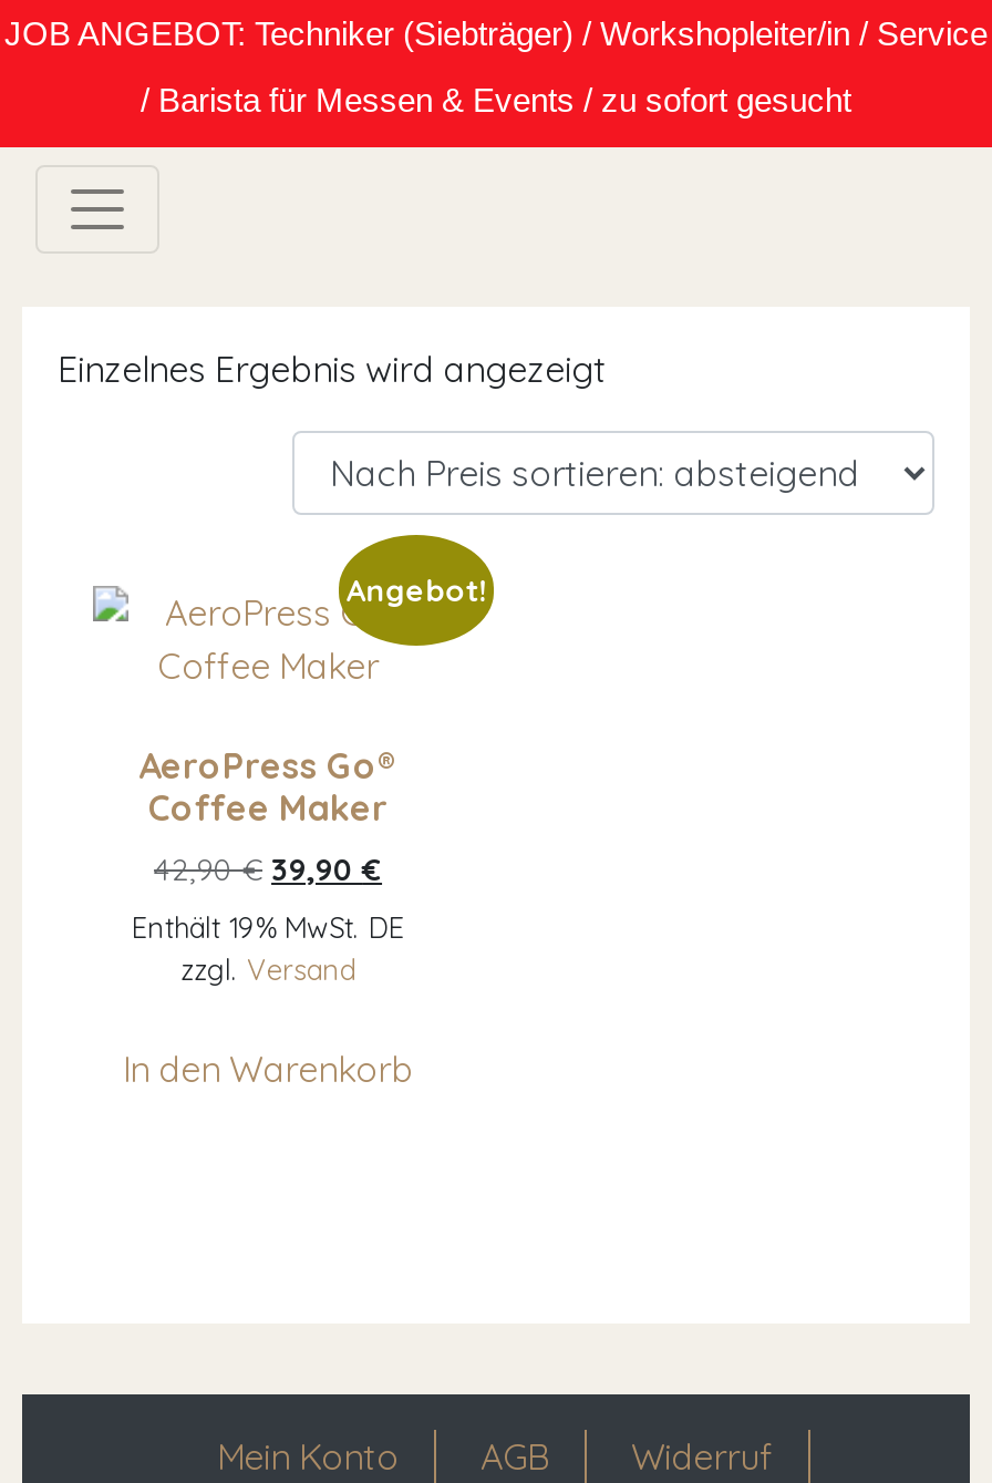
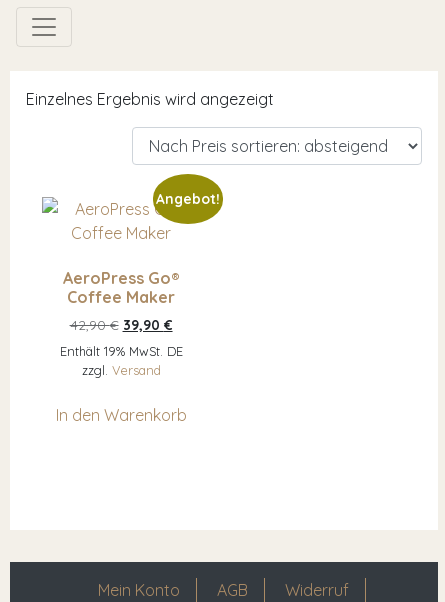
- JOB ANGEBOT: Techniker (Siebträger) / Workshopleiter/in / Service
- / Barista für Messen & Events / zu sofort gesucht
